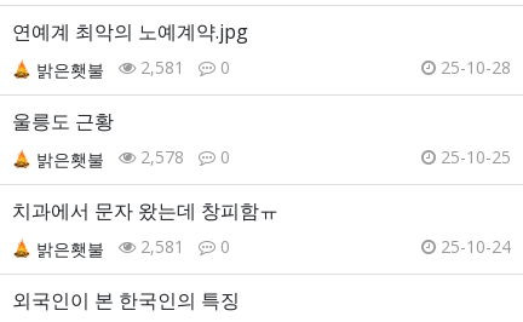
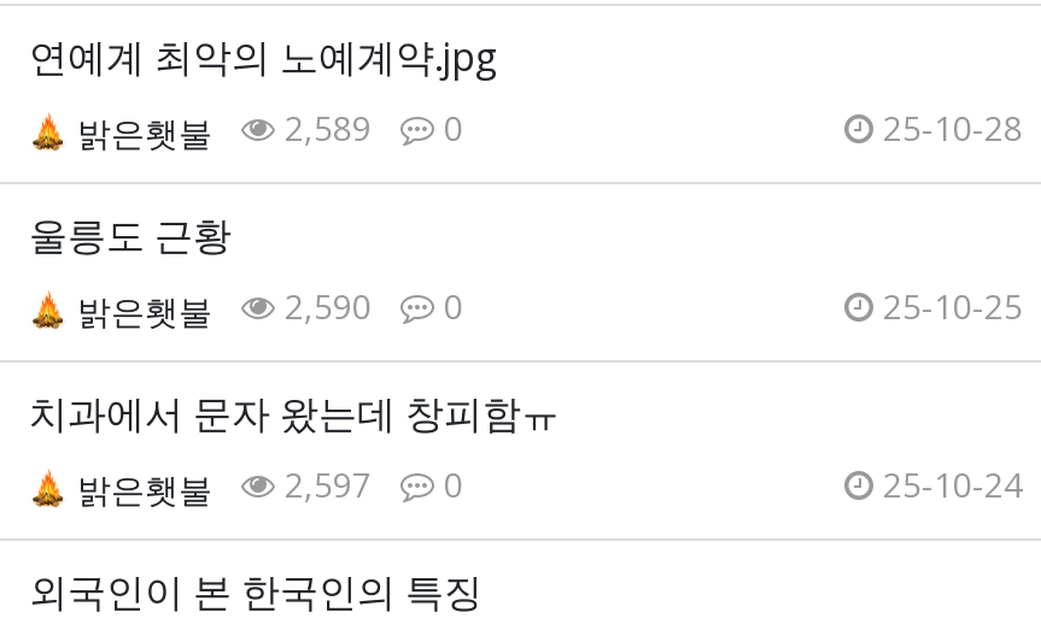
- 2,581
+ 2,589

- 2,578
+ 2,590

- 2,581
+ 2,597
